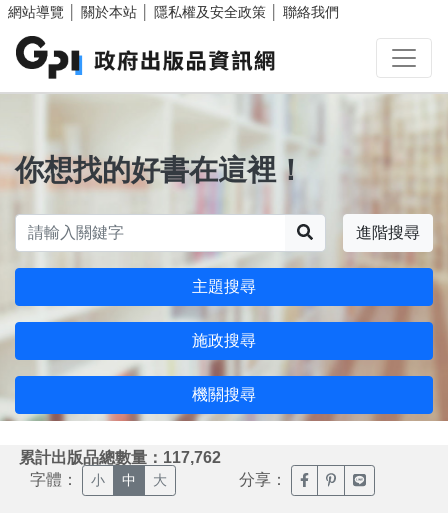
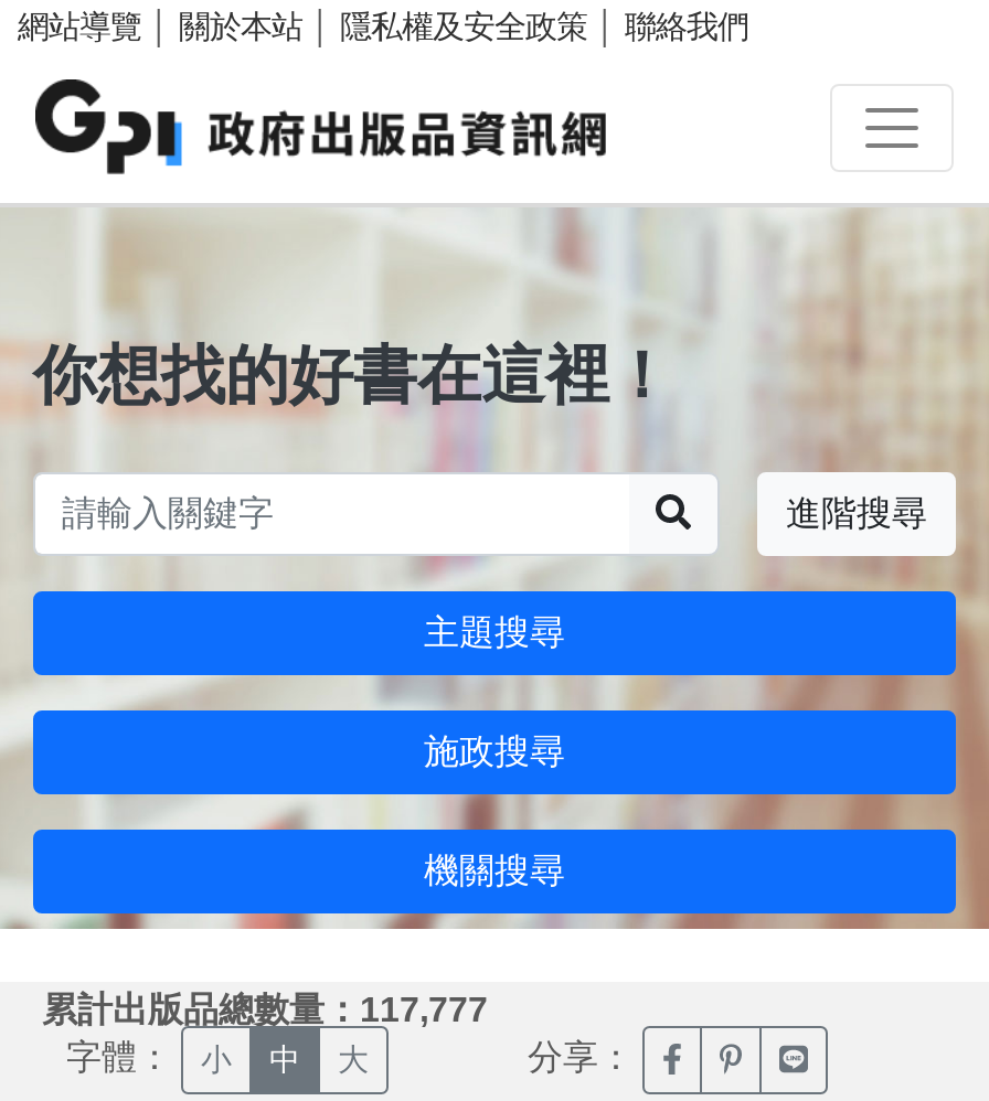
- 累計出版品總數量：117,762
+ 累計出版品總數量：117,777
